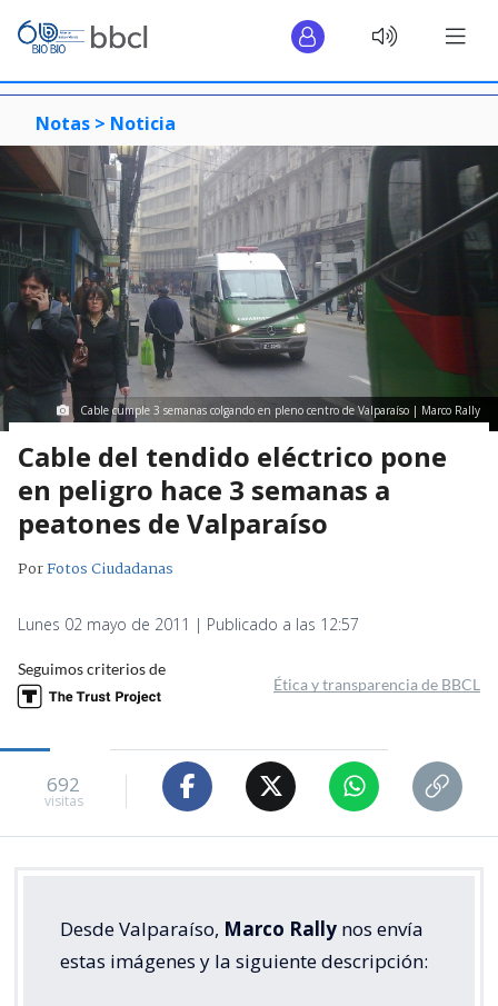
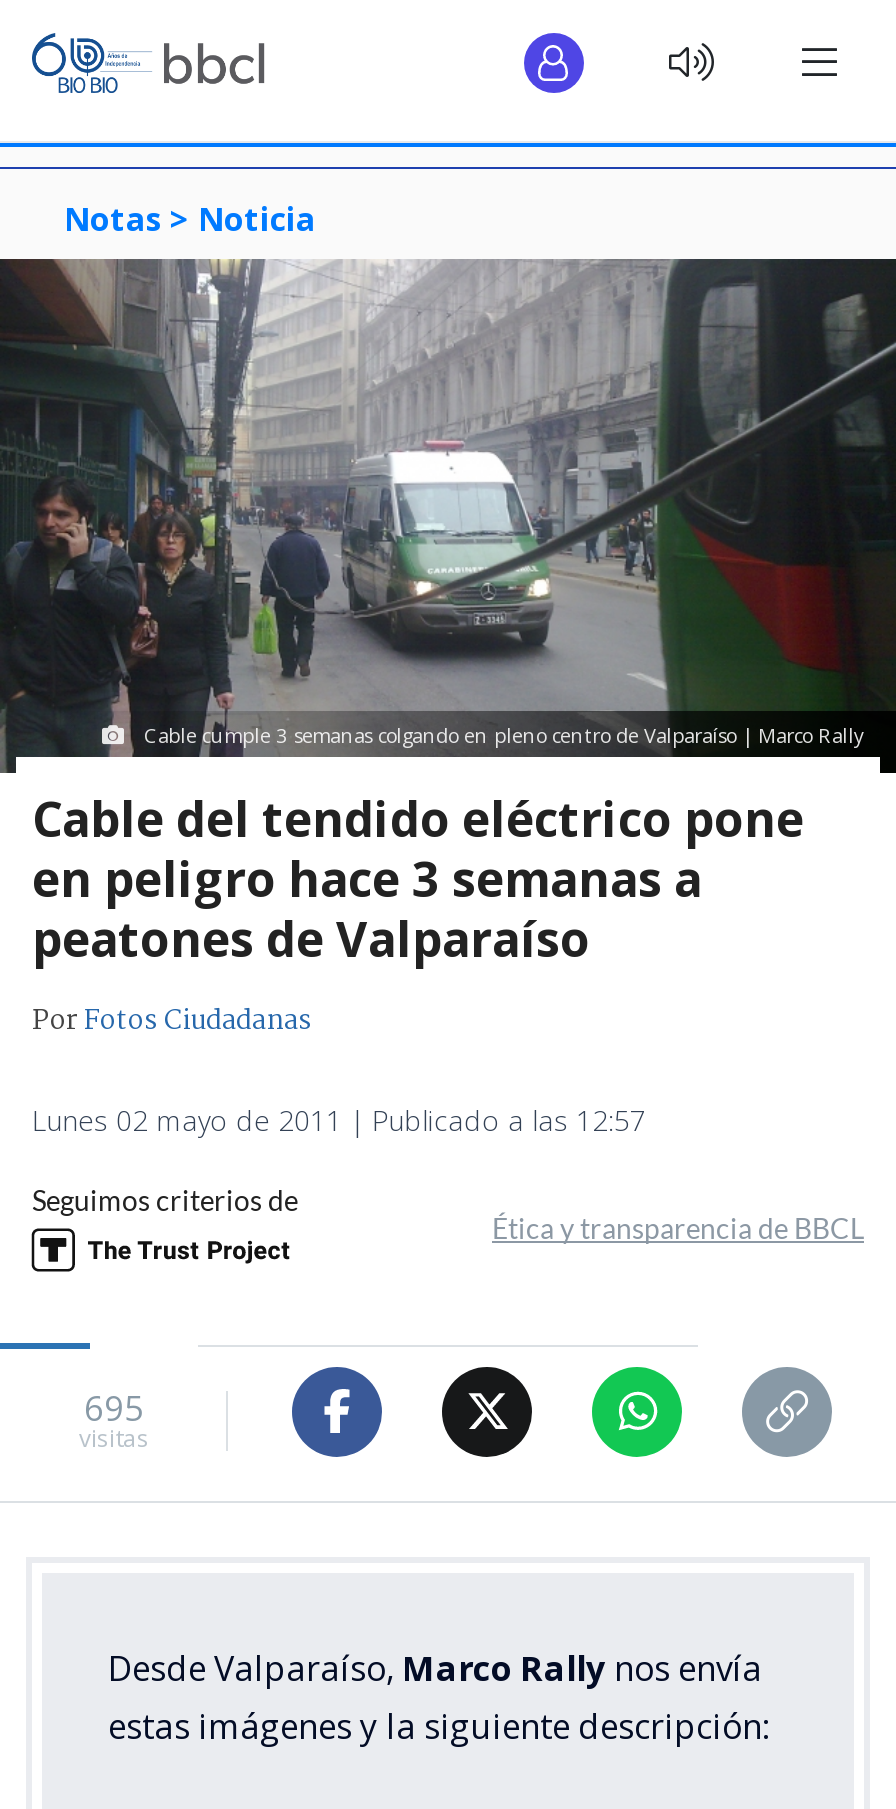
- 692
+ 695
